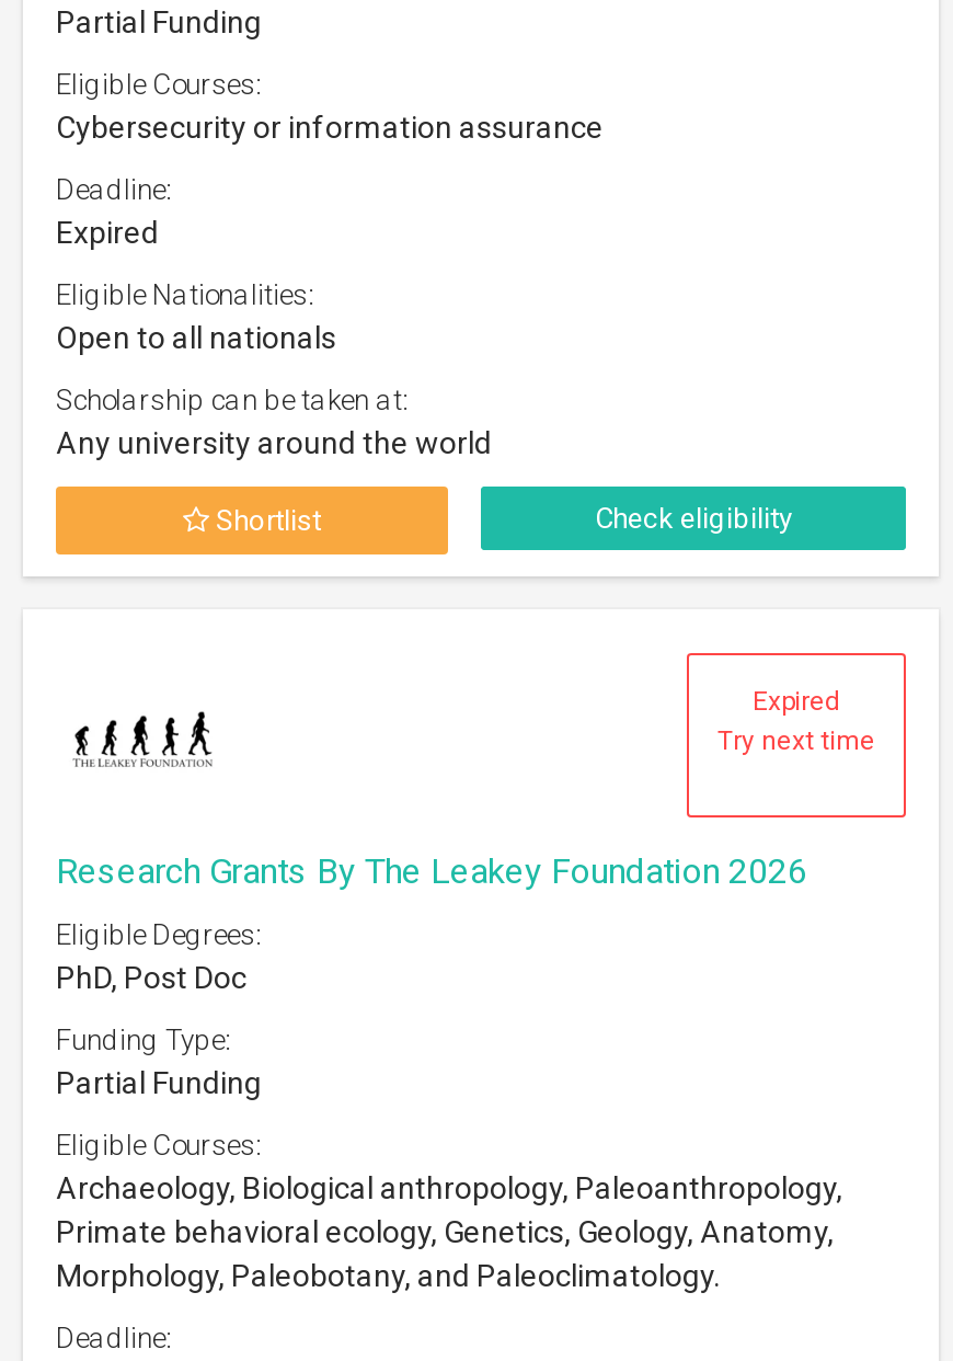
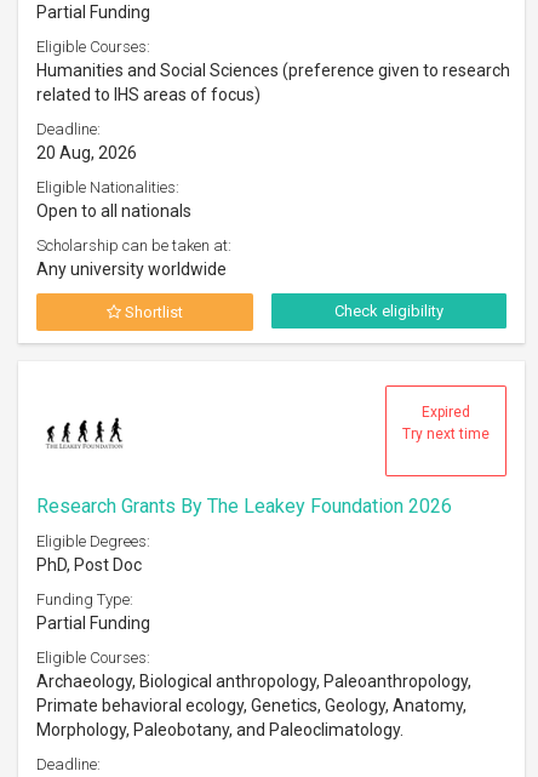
- Cybersecurity or information assurance
+ Humanities and Social Sciences (preference given to research
+ related to IHS areas of focus)

- Expired
+ 20 Aug, 2026

- Any university around the world
+ Any university worldwide
